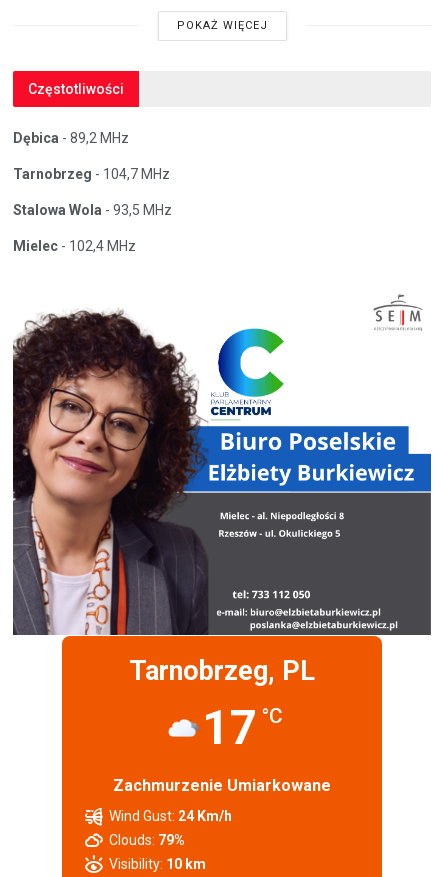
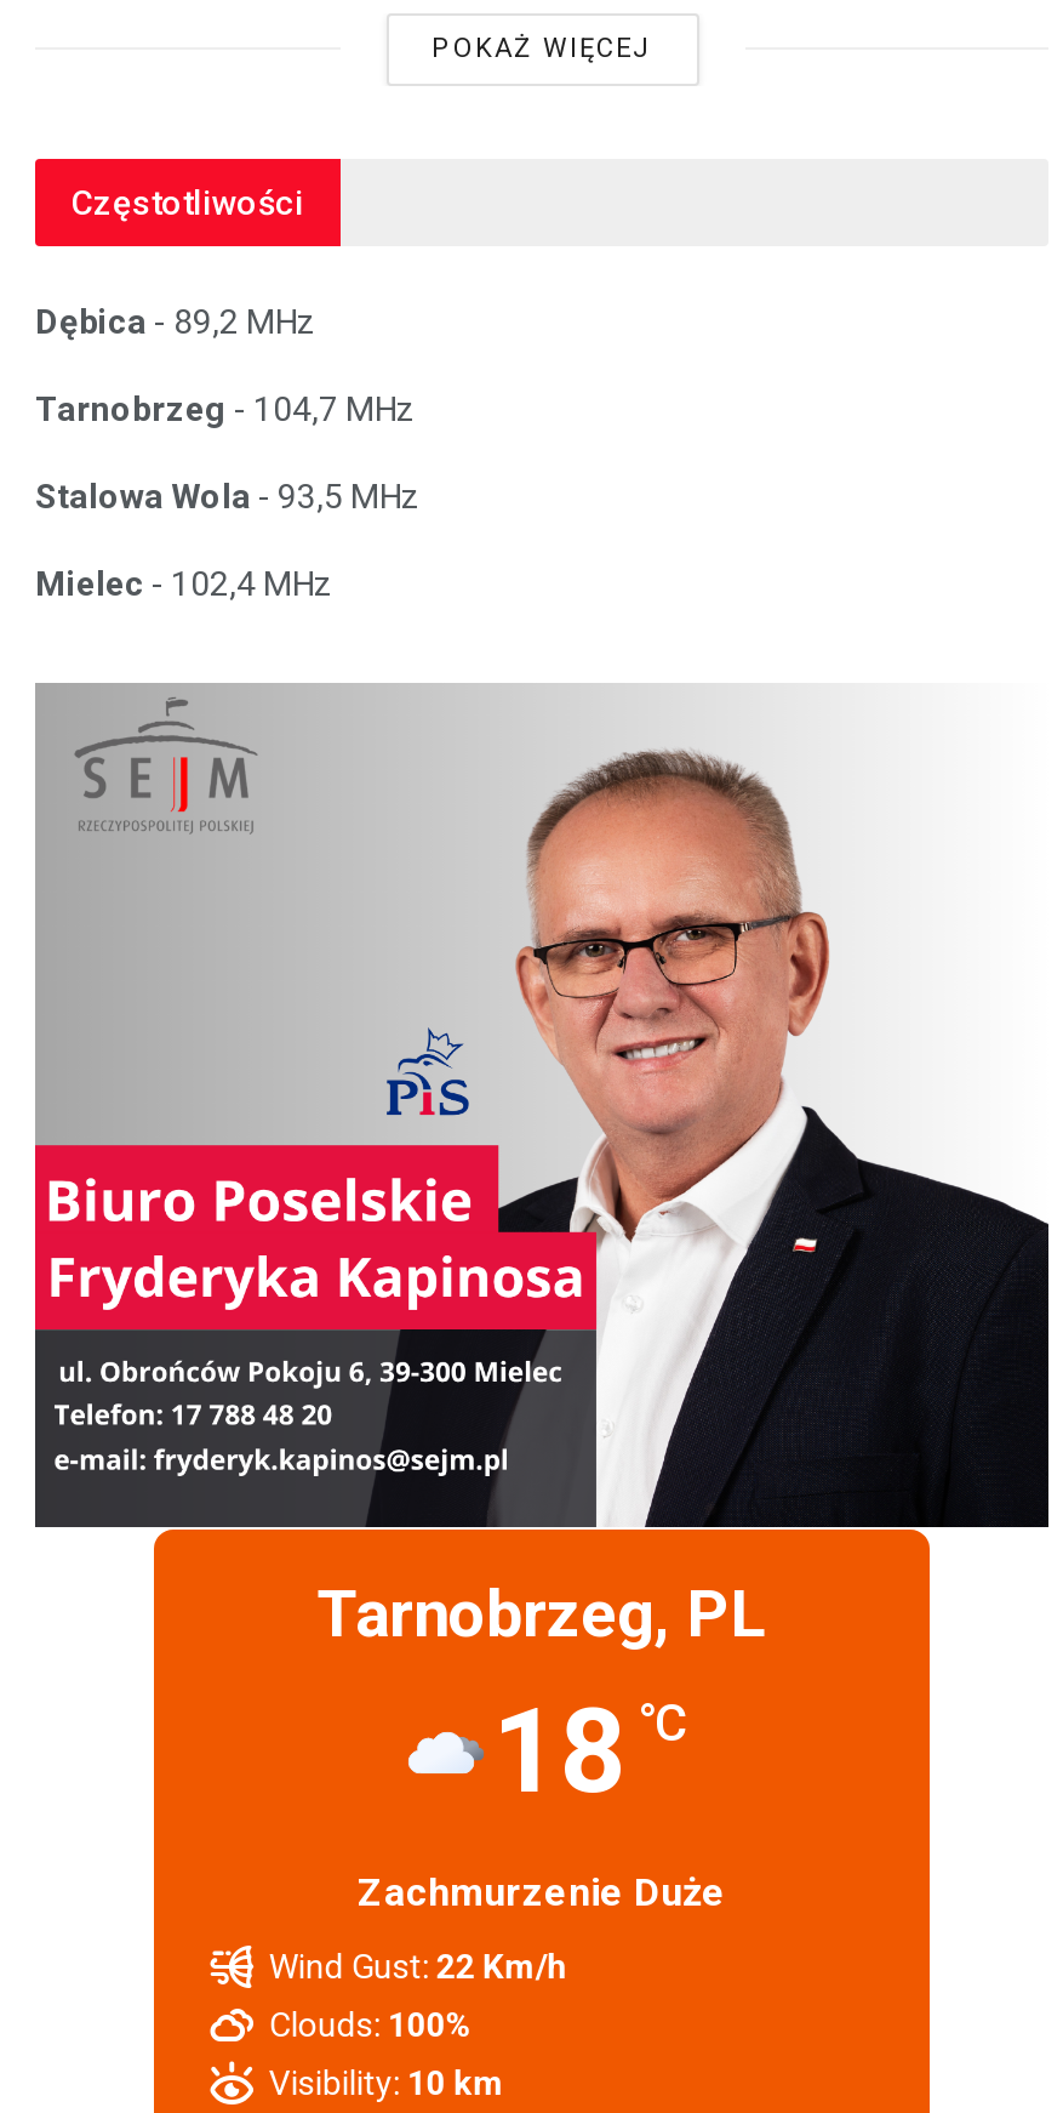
- [image]
+ [image]

- 17 °C
+ 18 °C

- Zachmurzenie Umiarkowane
+ Zachmurzenie Duże

- Wind Gust: 24 Km/h
+ Wind Gust: 22 Km/h

- Clouds: 79%
+ Clouds: 100%
